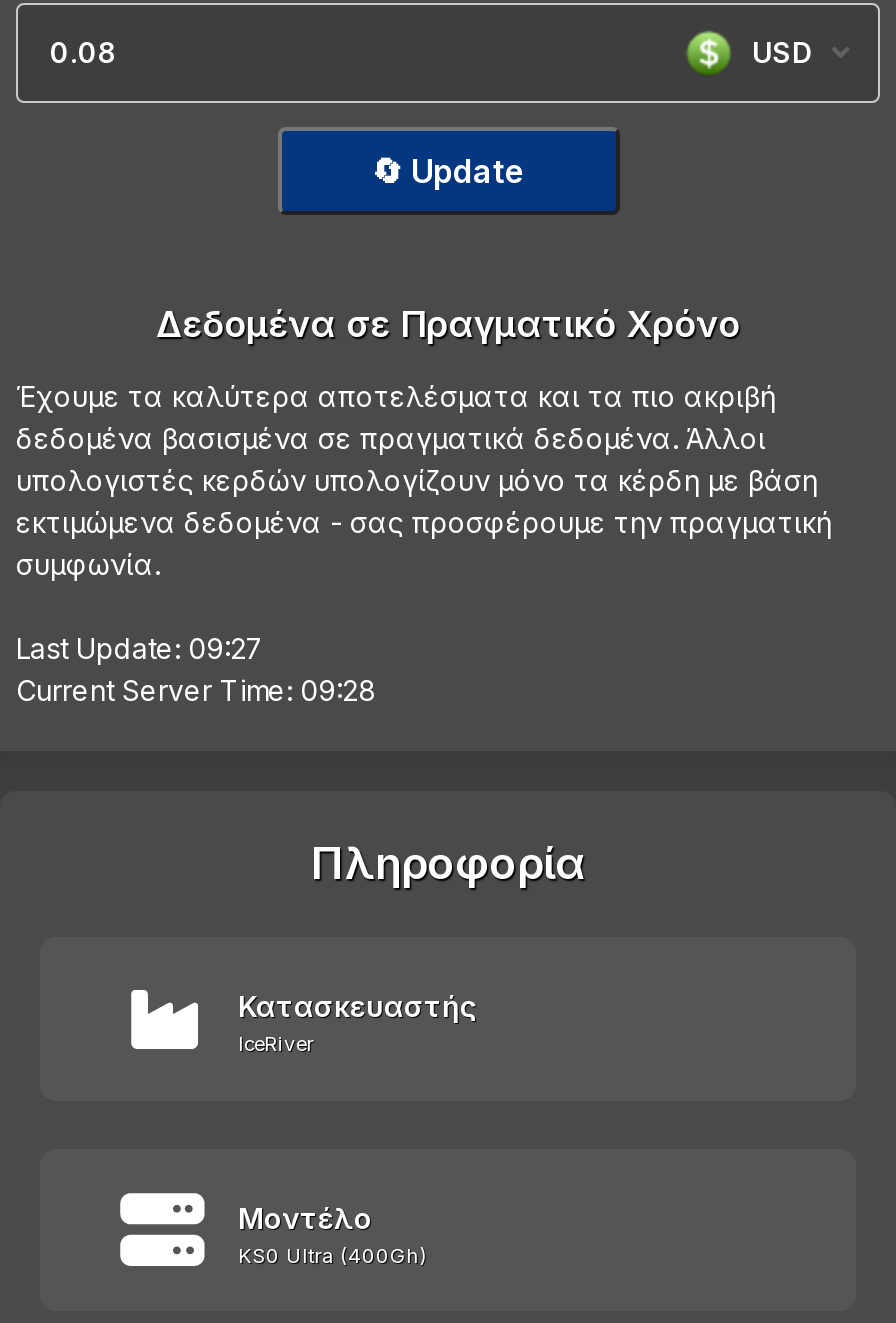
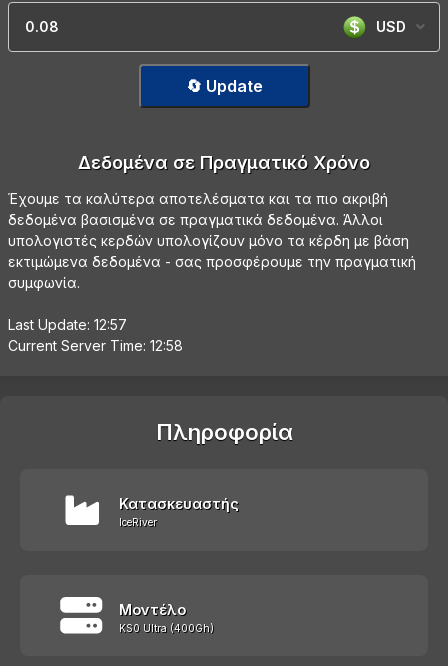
- Last Update: 09:27
+ Last Update: 12:57

- Current Server Time: 09:28
+ Current Server Time: 12:58
